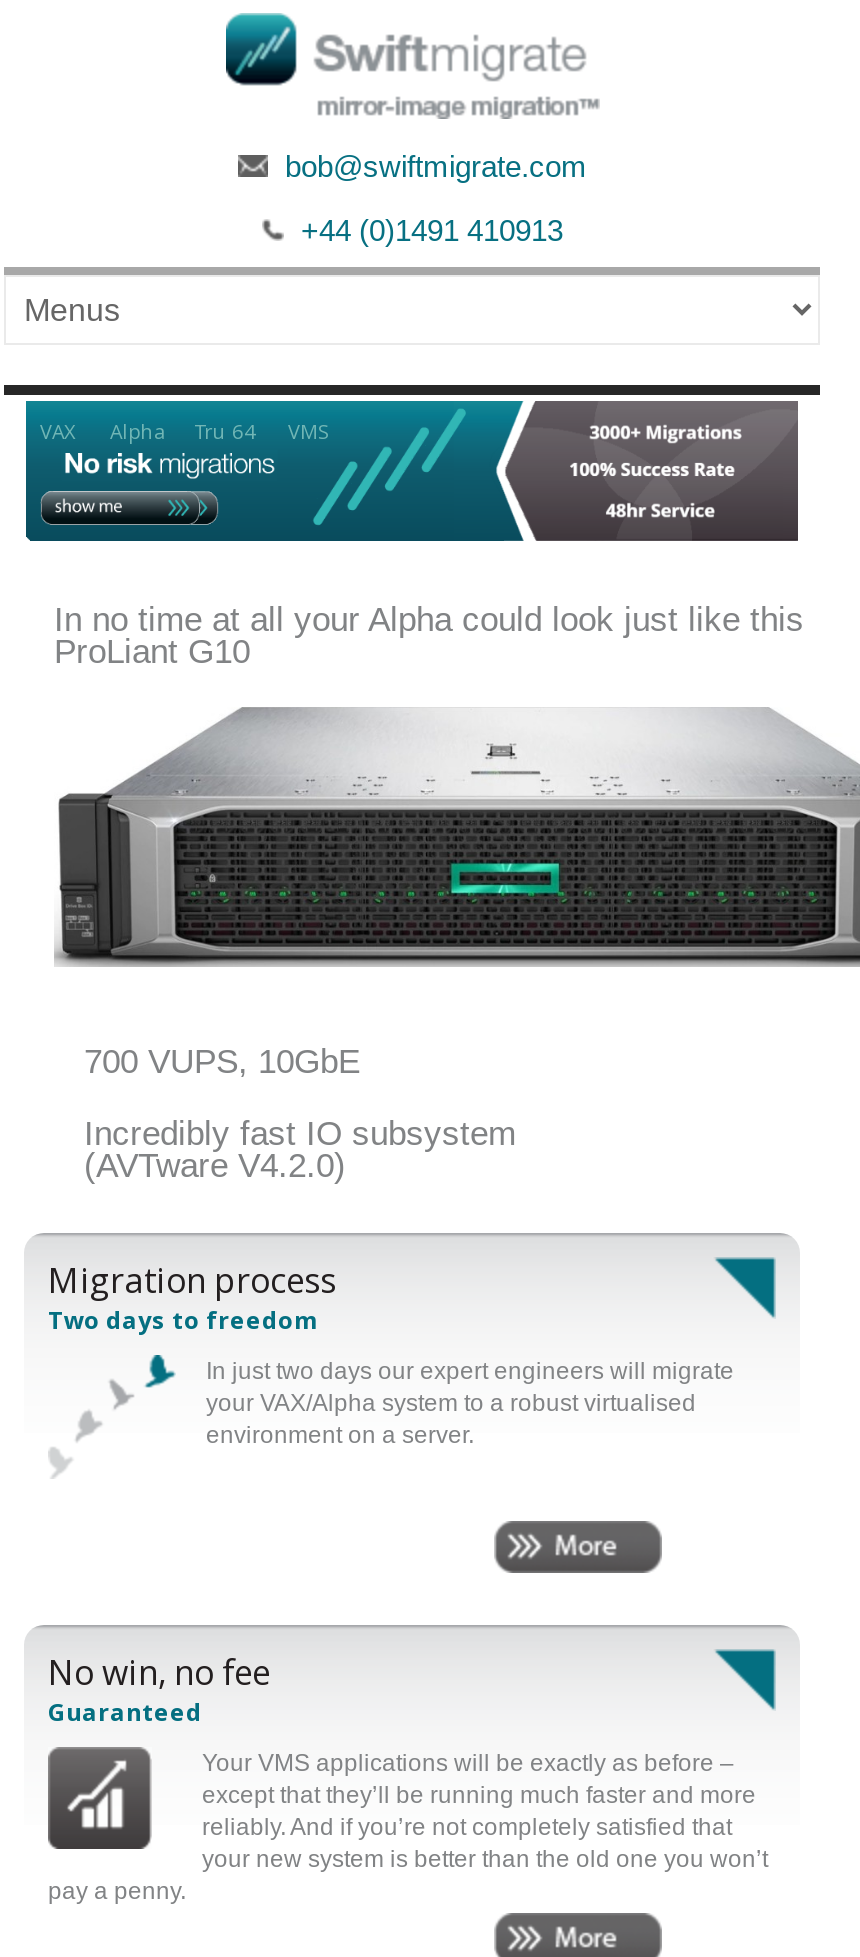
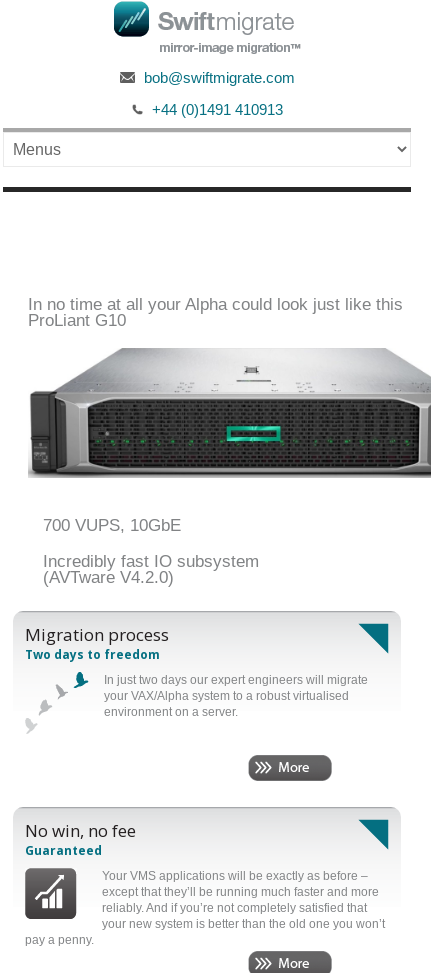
- [image]
- VAX
- Alpha
- Tru 64
- VMS
